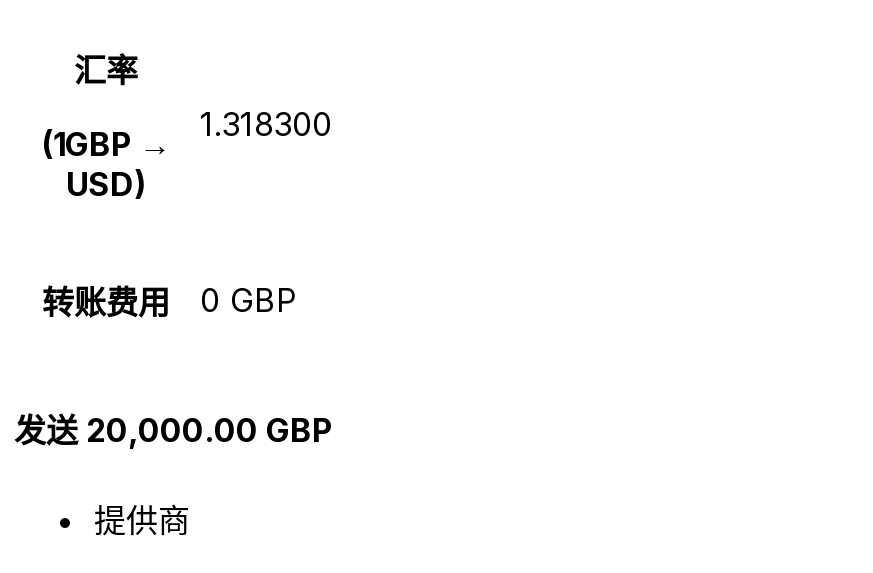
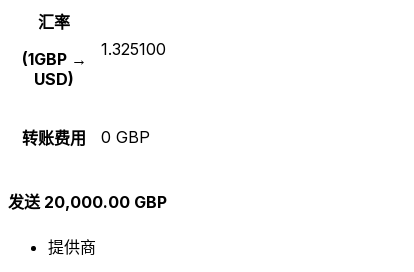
- 1.318300
+ 1.325100
